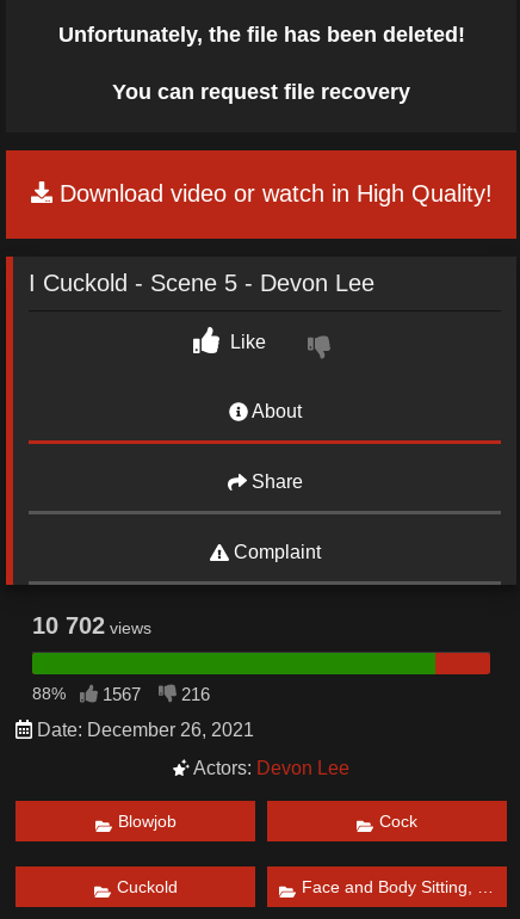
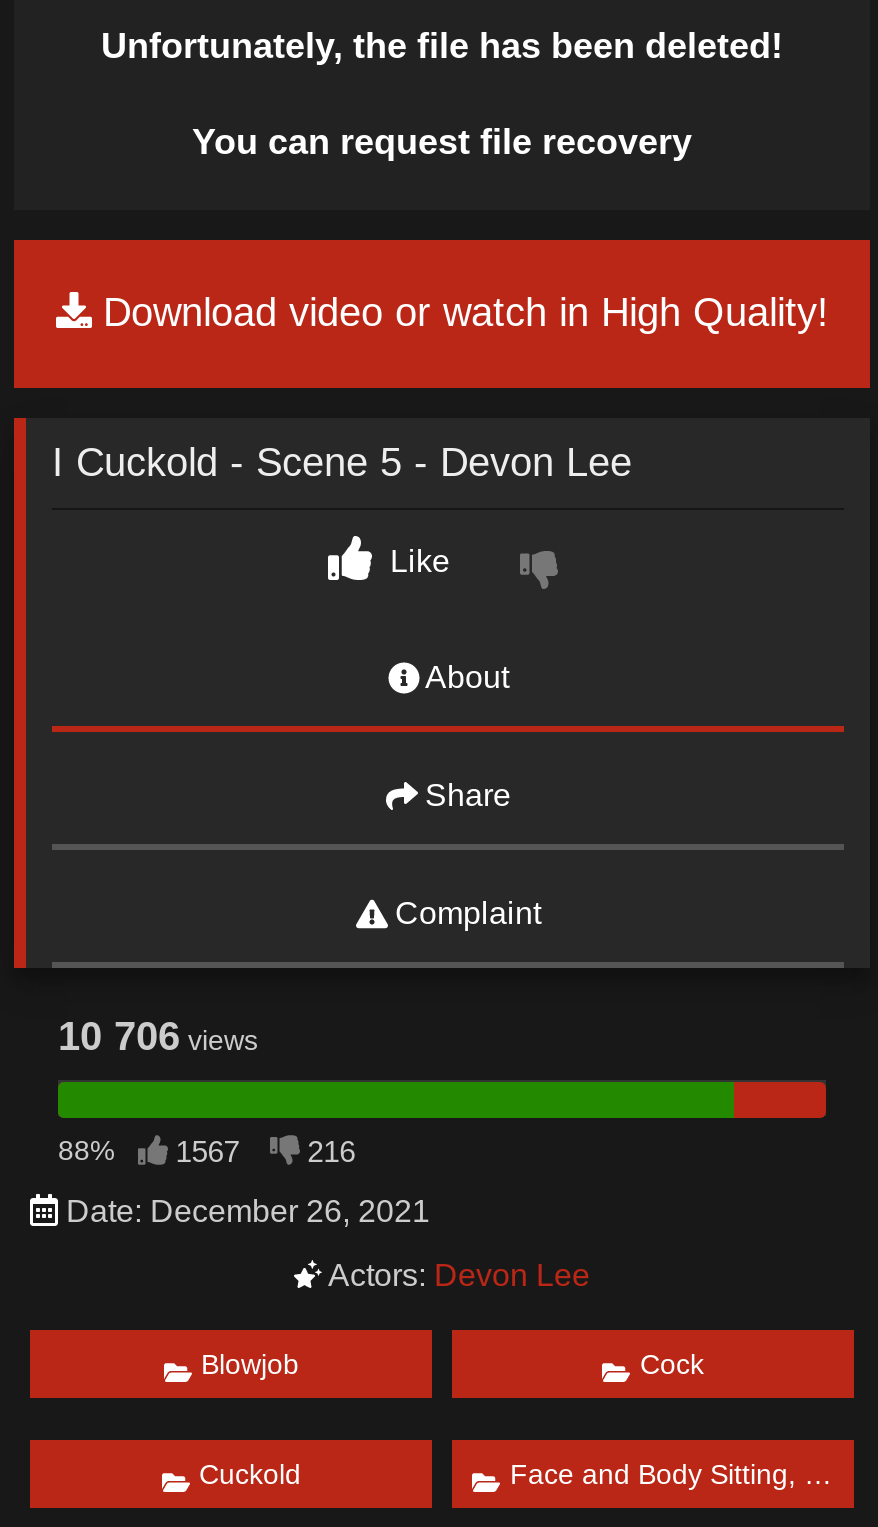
- 10 702 views
+ 10 706 views
